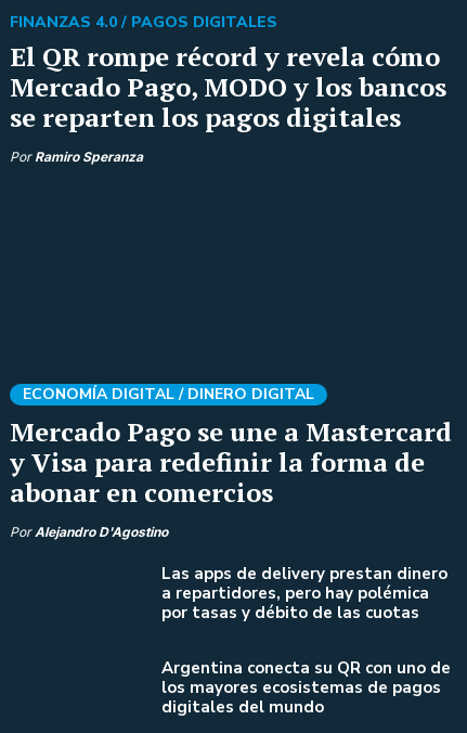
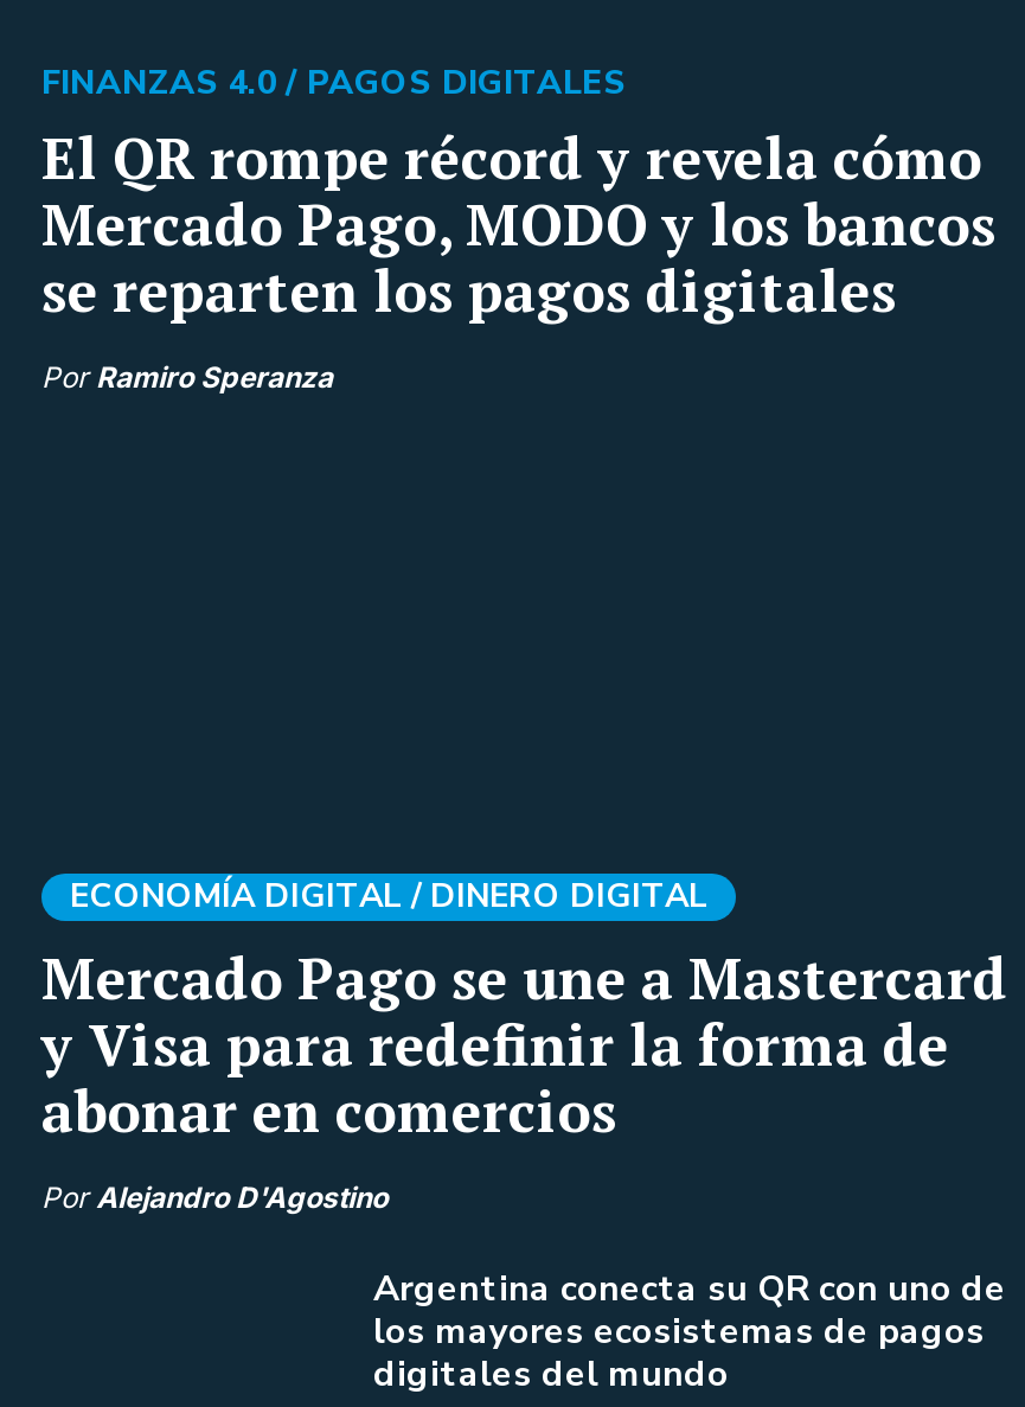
- Las apps de delivery prestan dinero
- a repartidores, pero hay polémica
- por tasas y débito de las cuotas
